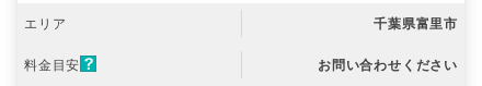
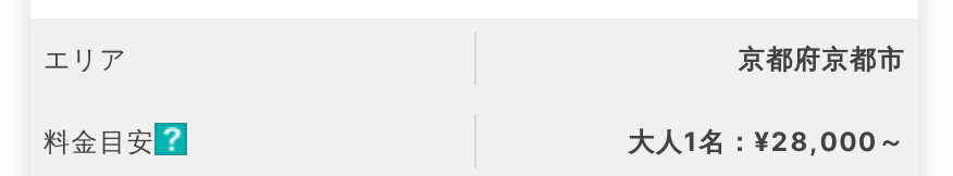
- 千葉県富里市
+ 京都府京都市

- お問い合わせください
+ 大人1名：¥28,000～
